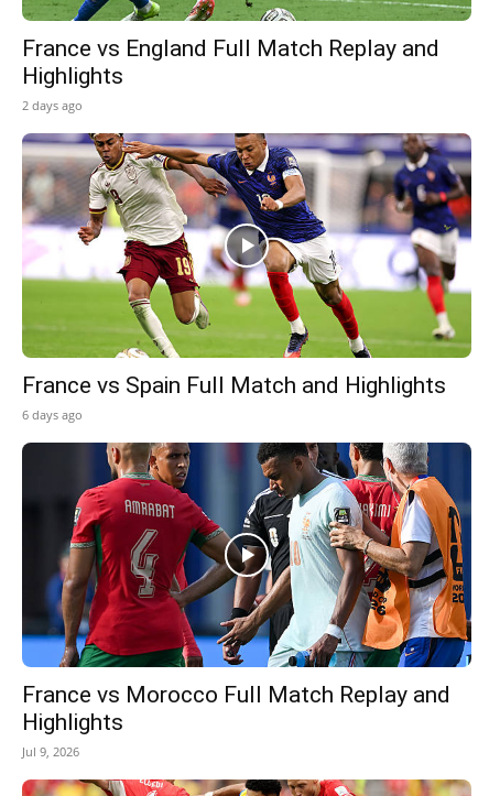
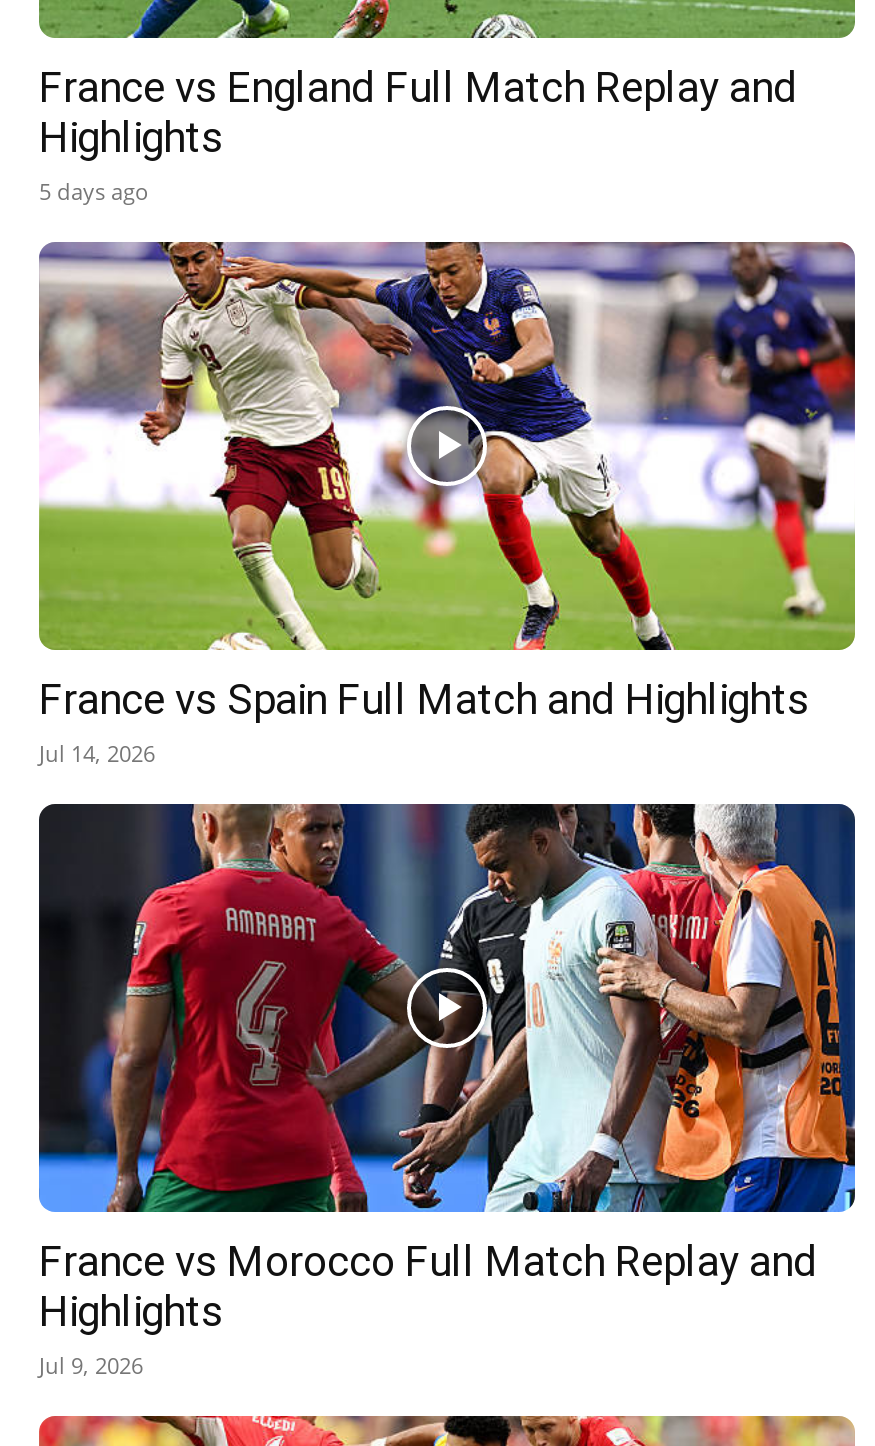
- 2 days ago
+ 5 days ago

- 6 days ago
+ Jul 14, 2026
